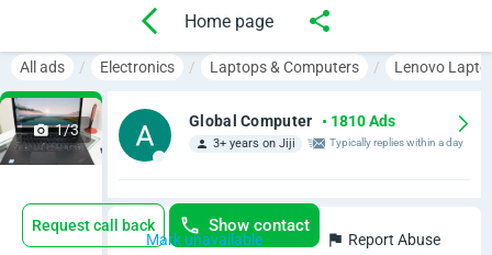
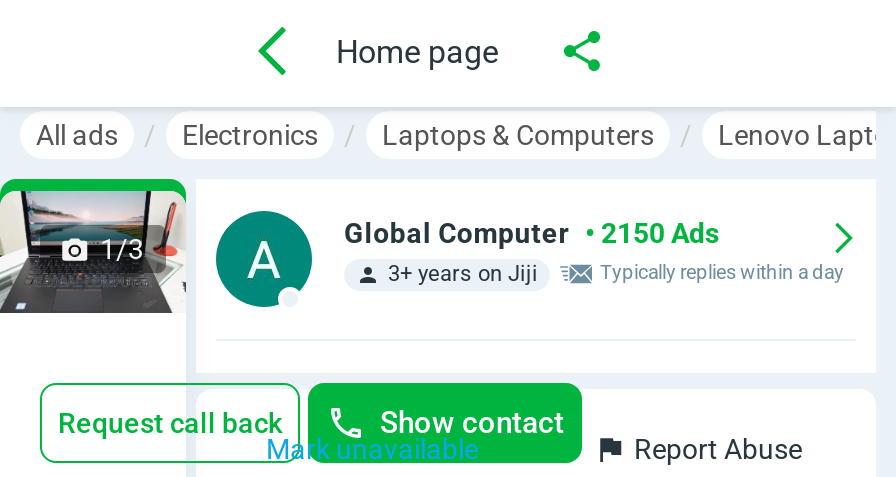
- Global Computer • 1810 Ads
+ Global Computer • 2150 Ads
